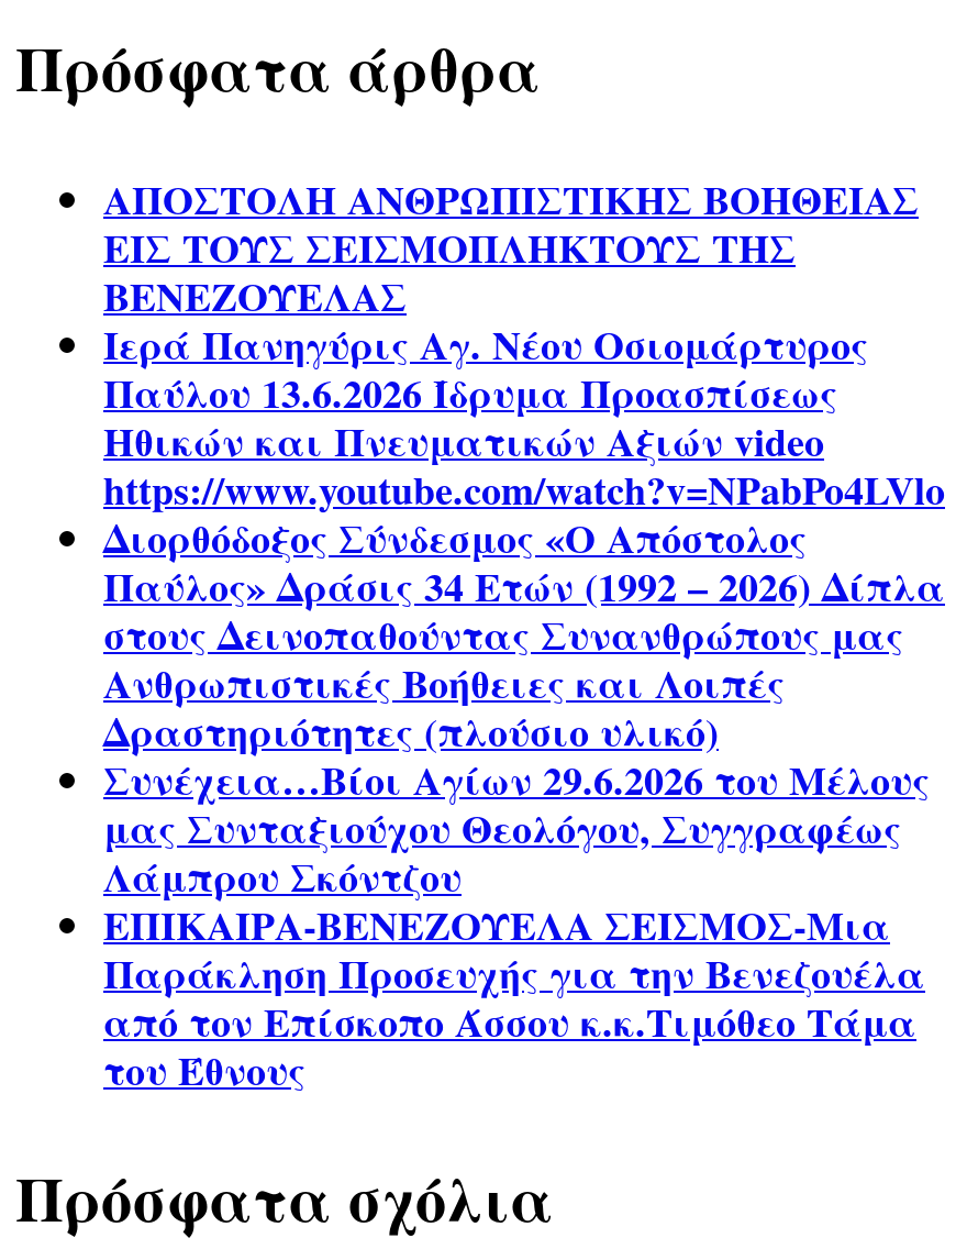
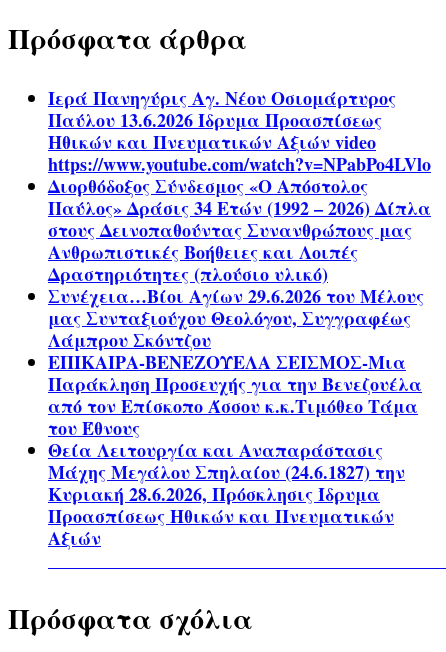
- ΑΠΟΣΤΟΛΗ ΑΝΘΡΩΠΙΣΤΙΚΗΣ ΒΟΗΘΕΙΑΣ
- ΕΙΣ ΤΟΥΣ ΣΕΙΣΜΟΠΛΗΚΤΟΥΣ ΤΗΣ
- ΒΕΝΕΖΟΥΕΛΑΣ

moved up: Ιερά Πανηγύρις Αγ. Νέου Οσιομάρτυρος | Παύλου 13.6.2026 Ίδρυμα Προασπίσεως | Ηθικών και Πνευματικών Αξιών video | ... | από τον Επίσκοπο Άσσου κ.κ.Τιμόθεο Τάμα | του Έθνους

+ Θεία Λειτουργία και Αναπαράστασις
+ Μάχης Μεγάλου Σπηλαίου (24.6.1827) την
+ Κυριακή 28.6.2026, Πρόσκλησις Ίδρυμα
+ Προασπίσεως Ηθικών και Πνευματικών
+ Αξιών
